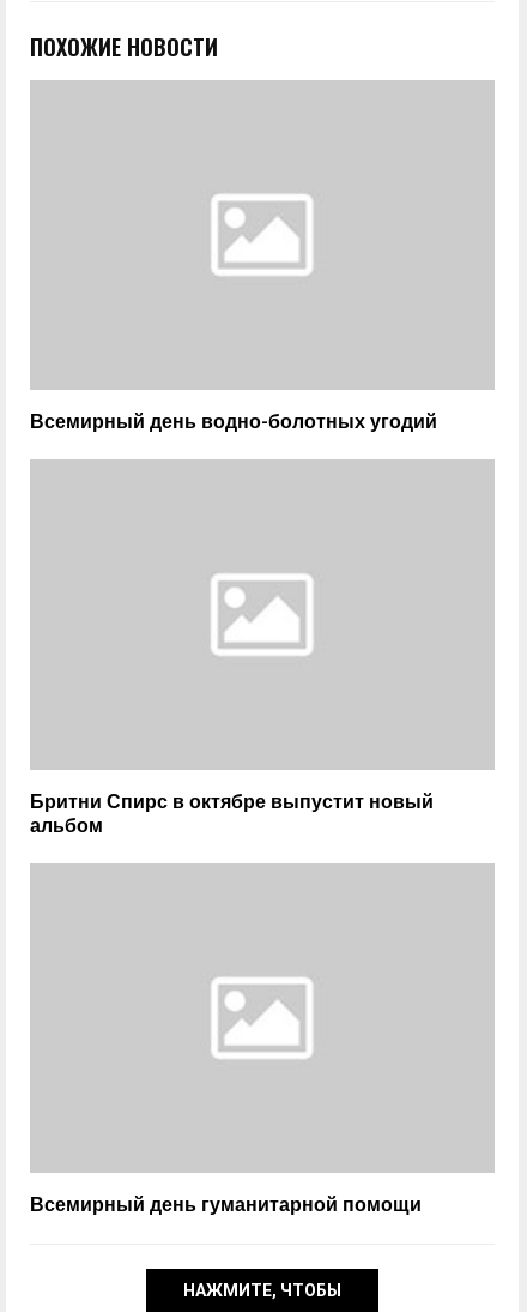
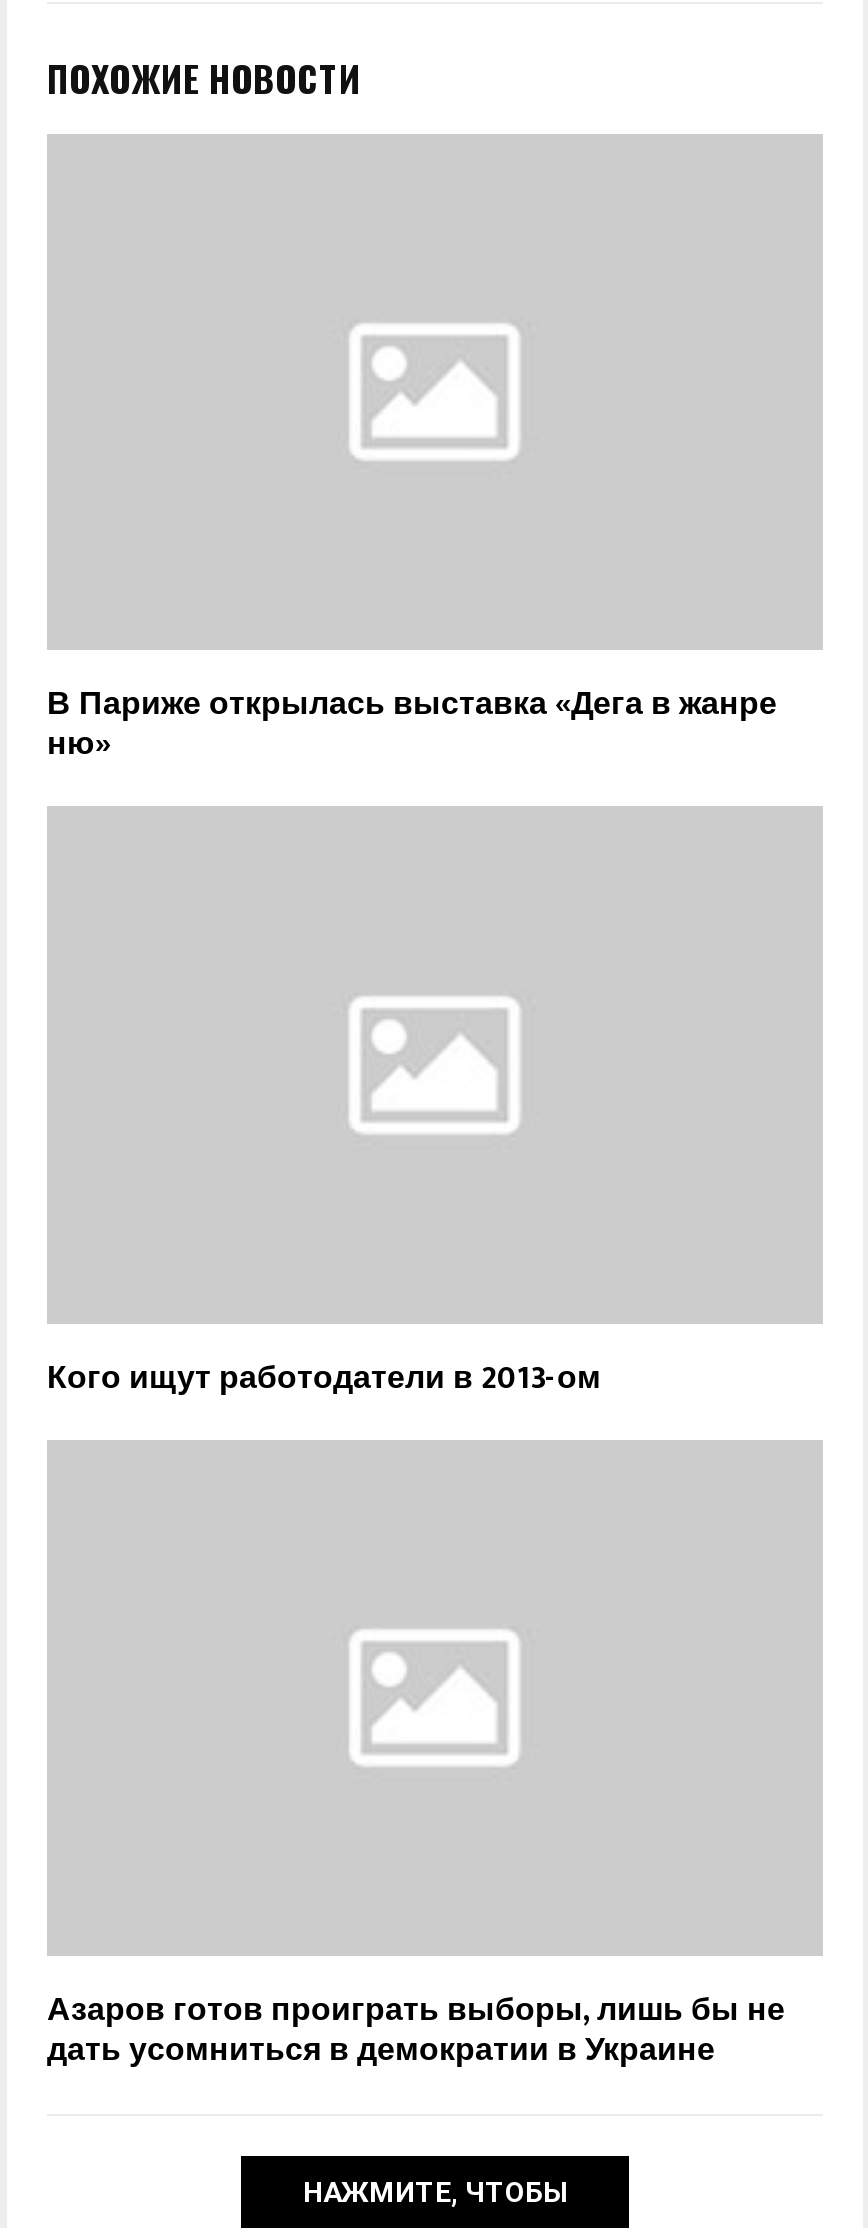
- Всемирный день водно-болотных угодий
+ В Париже открылась выставка «Дега в жанре
+ ню»

- Бритни Спирс в октябре выпустит новый
- альбом
+ Кого ищут работодатели в 2013-ом

- Всемирный день гуманитарной помощи
+ Азаров готов проиграть выборы, лишь бы не
+ дать усомниться в демократии в Украине
